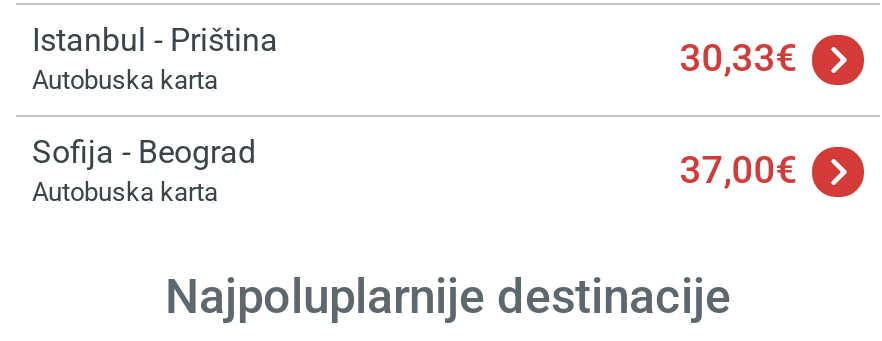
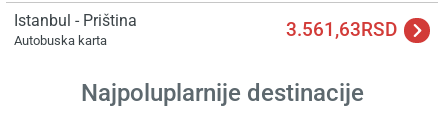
- 30,33€
- Sofija - Beograd
- Autobuska karta
- 37,00€
+ 3.561,63RSD
